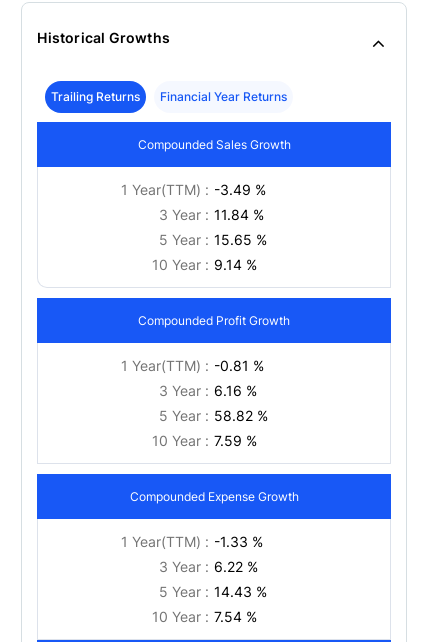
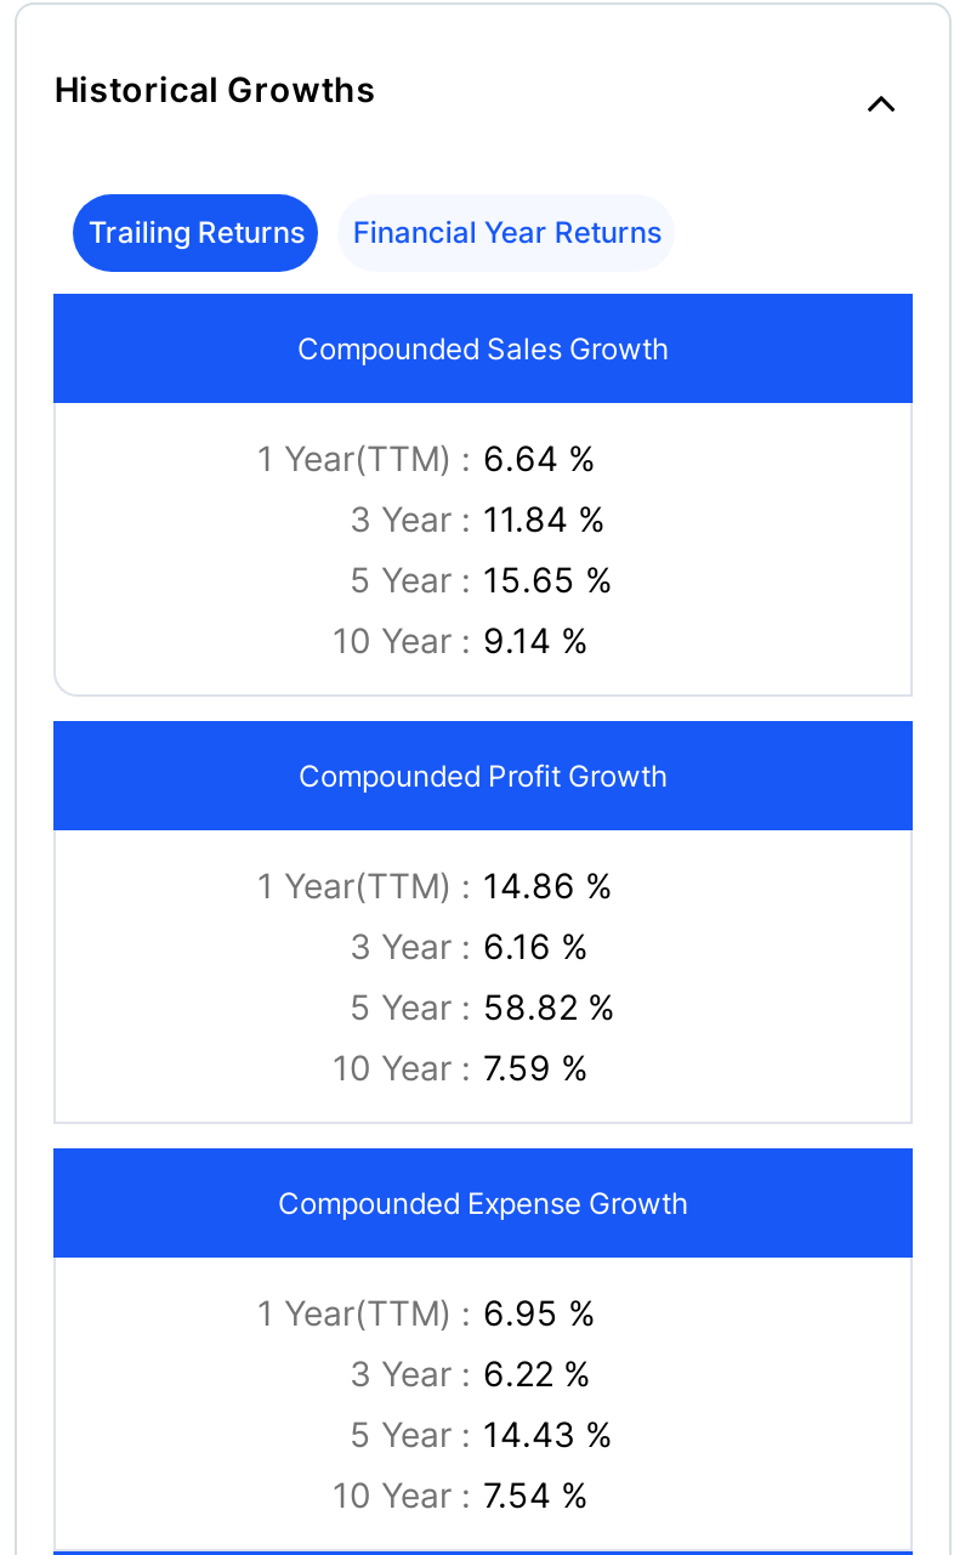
- 1 Year(TTM) : -3.49 %
+ 1 Year(TTM) : 6.64 %

- 1 Year(TTM) : -0.81 %
+ 1 Year(TTM) : 14.86 %

- 1 Year(TTM) : -1.33 %
+ 1 Year(TTM) : 6.95 %
